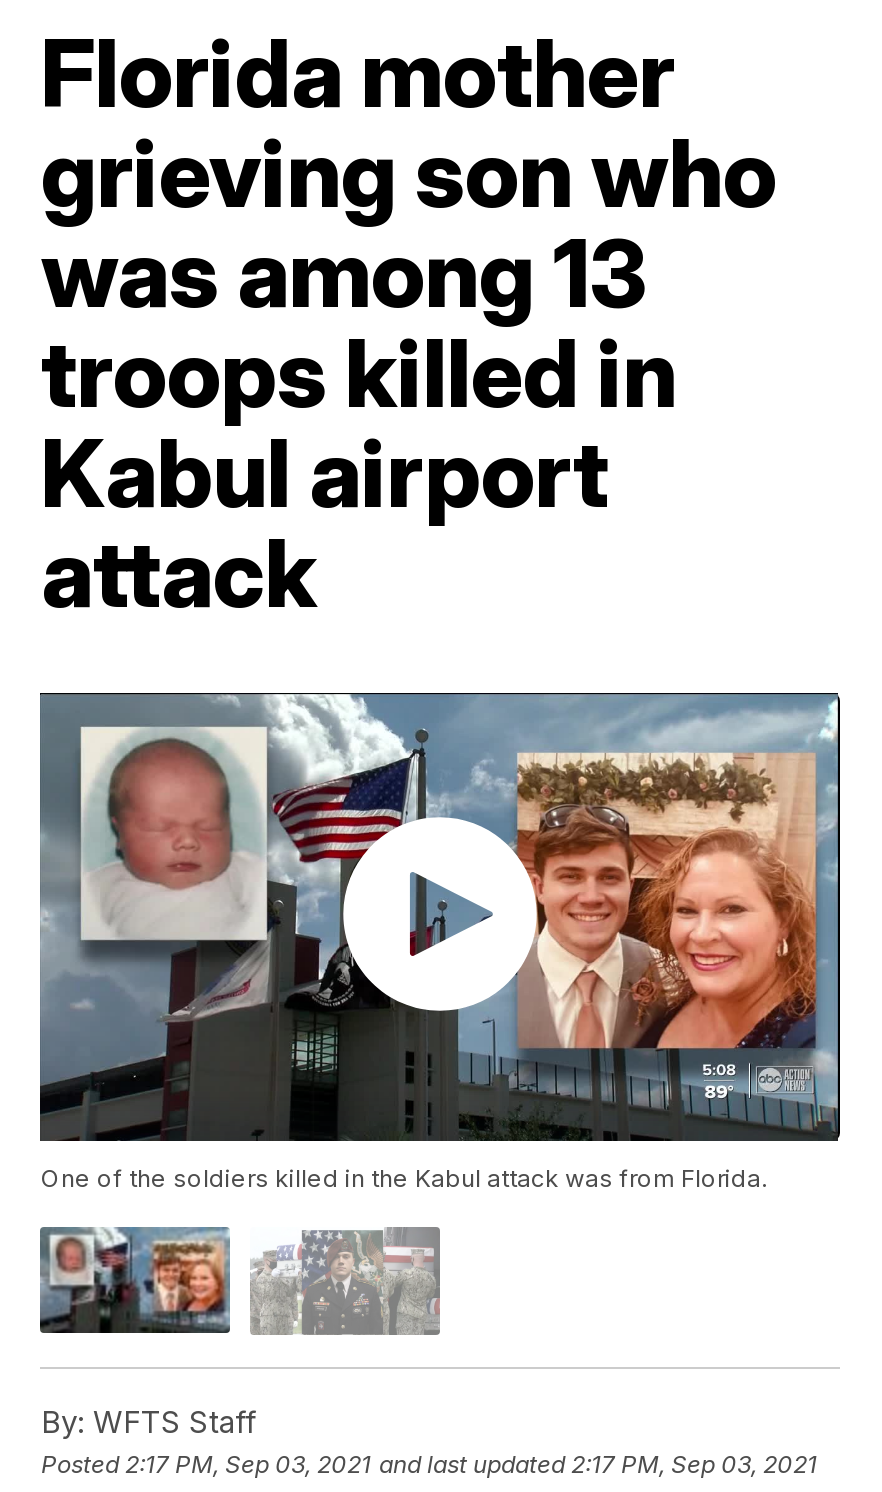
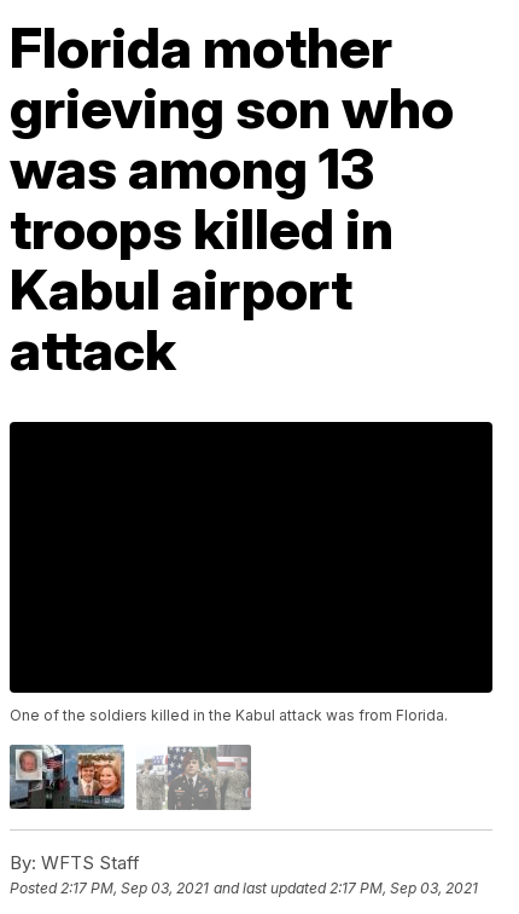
- [image]
